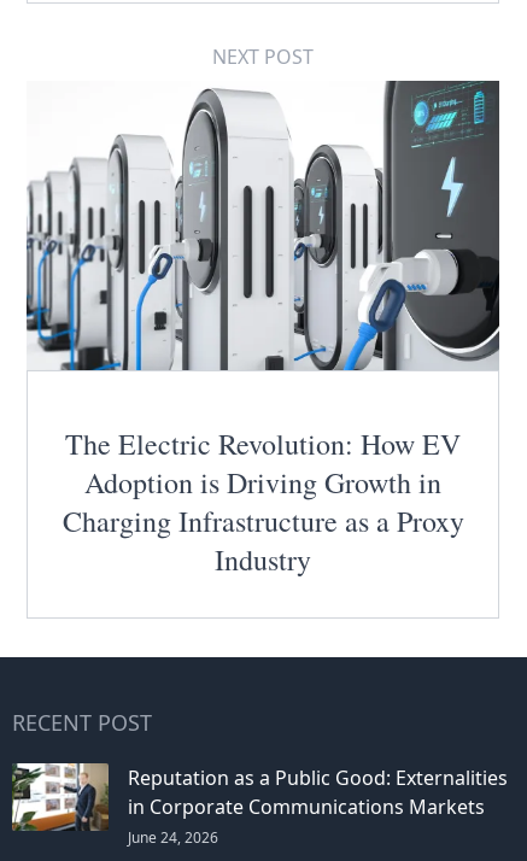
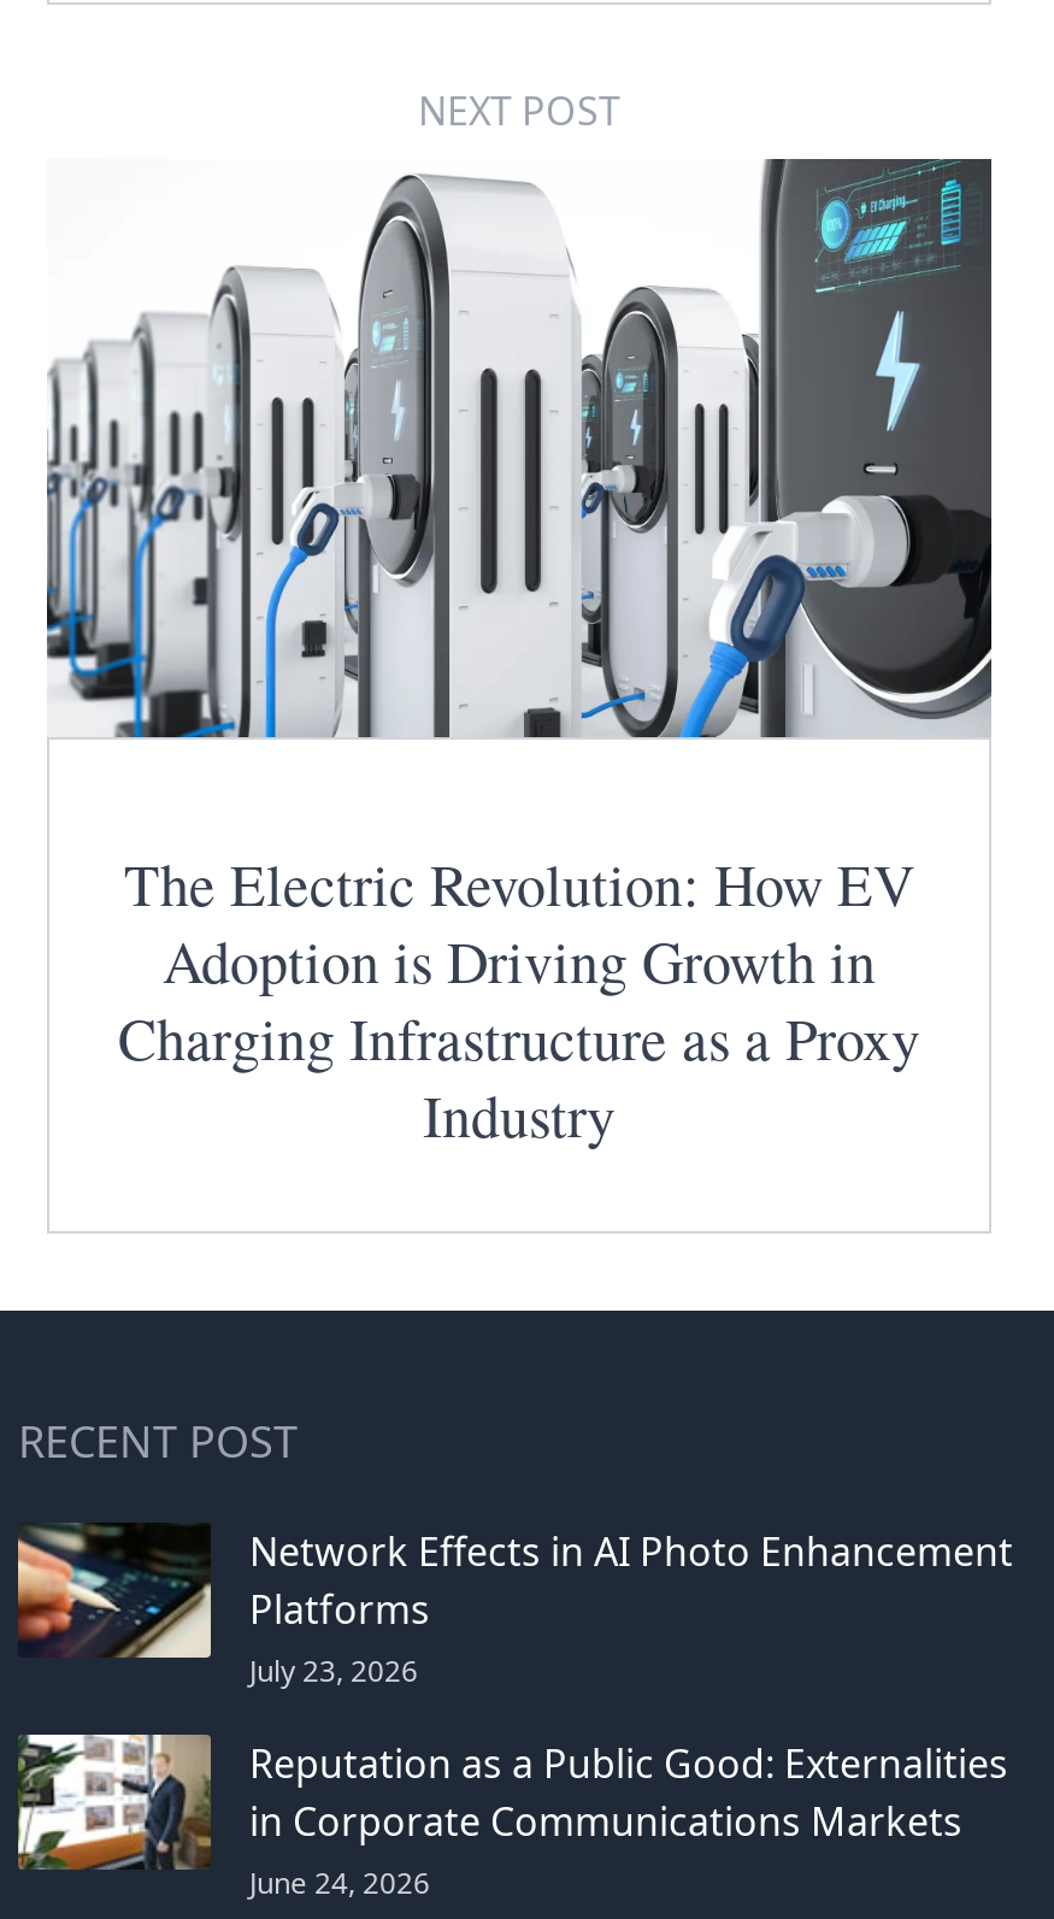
+ [image]
+ Network Effects in AI Photo Enhancement
+ Platforms
+ July 23, 2026
